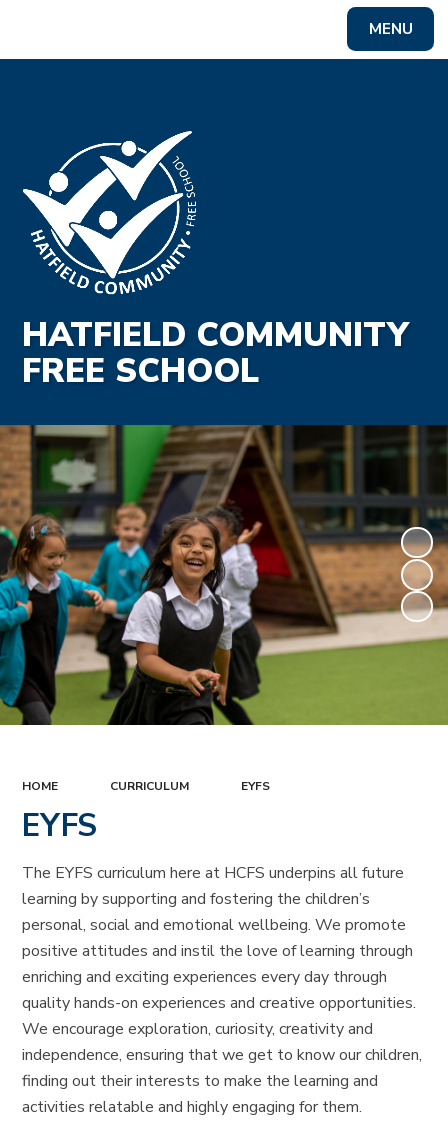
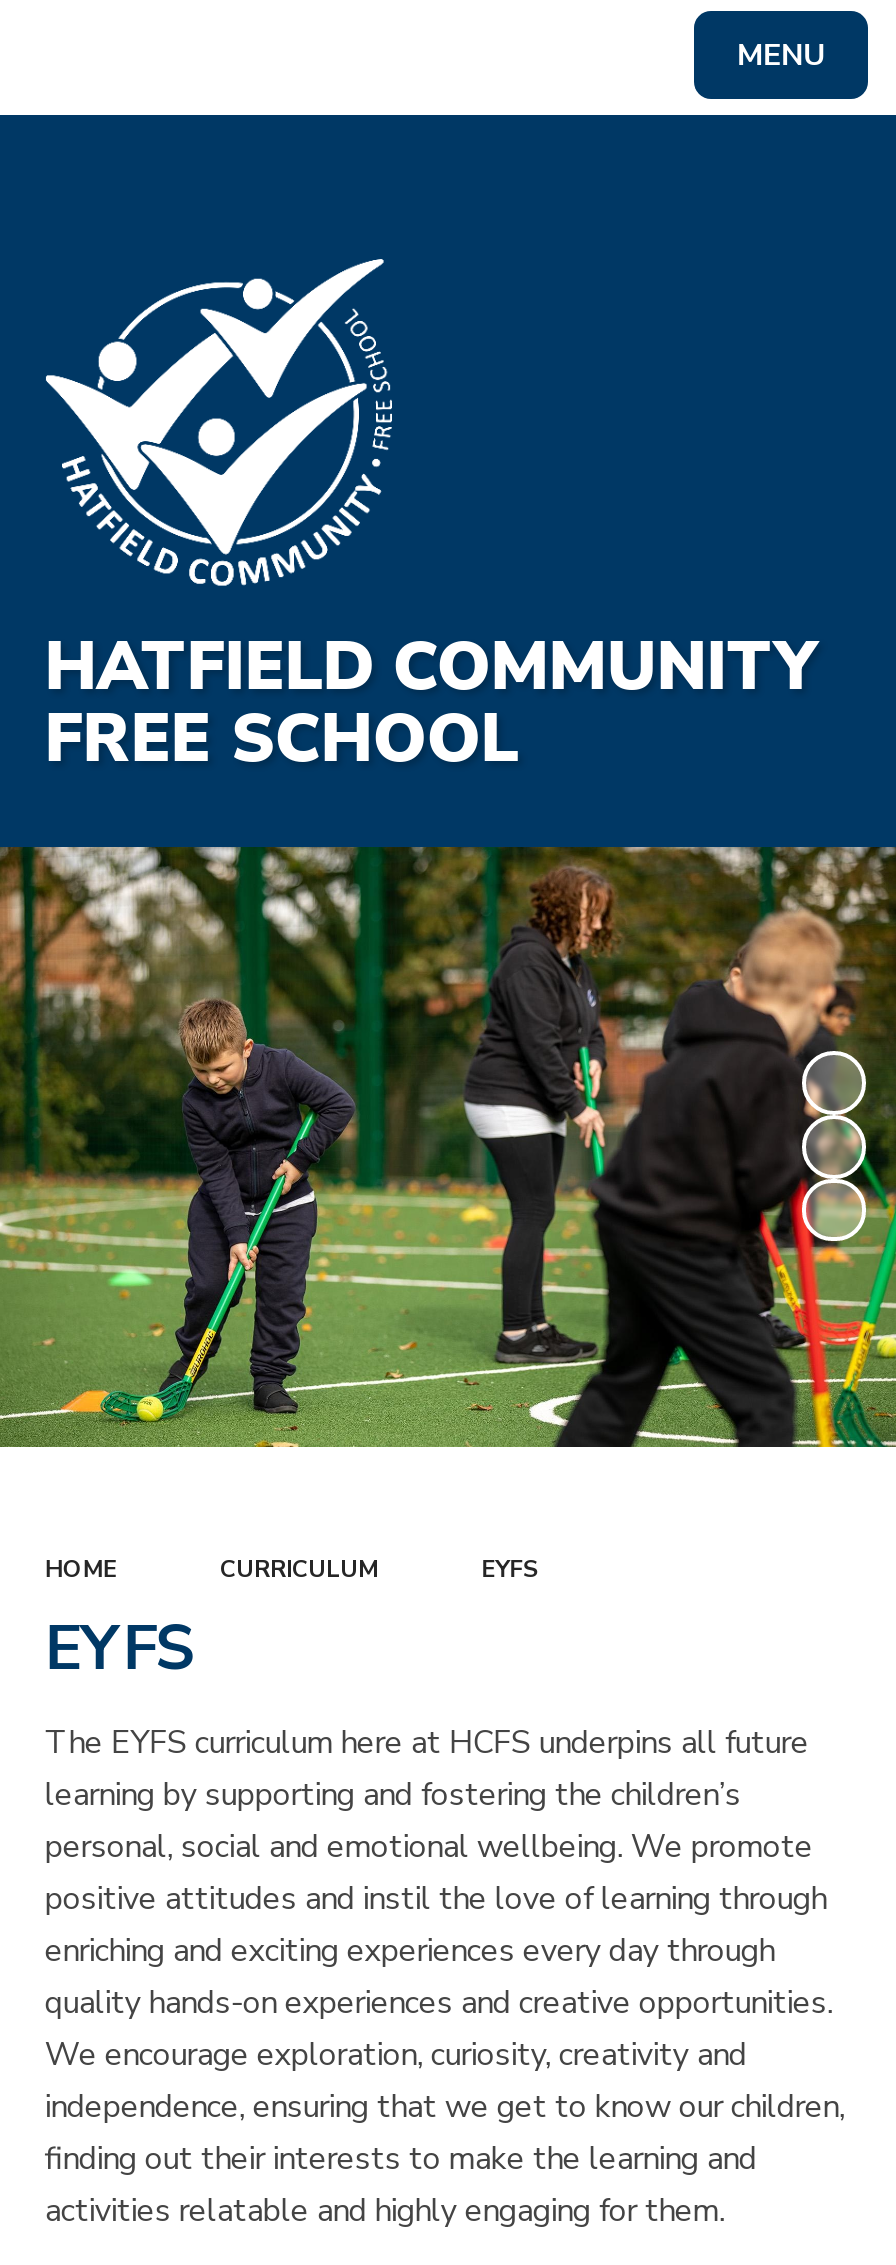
- [image]
+ [image]
